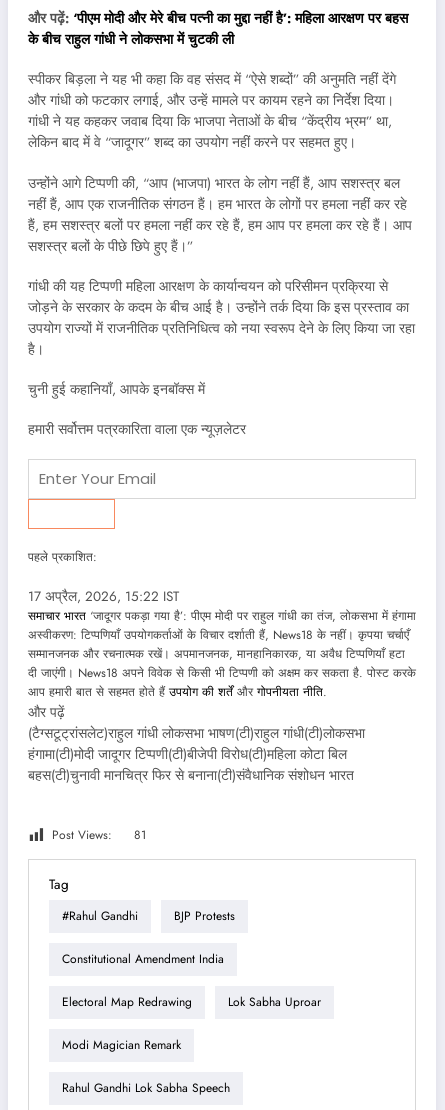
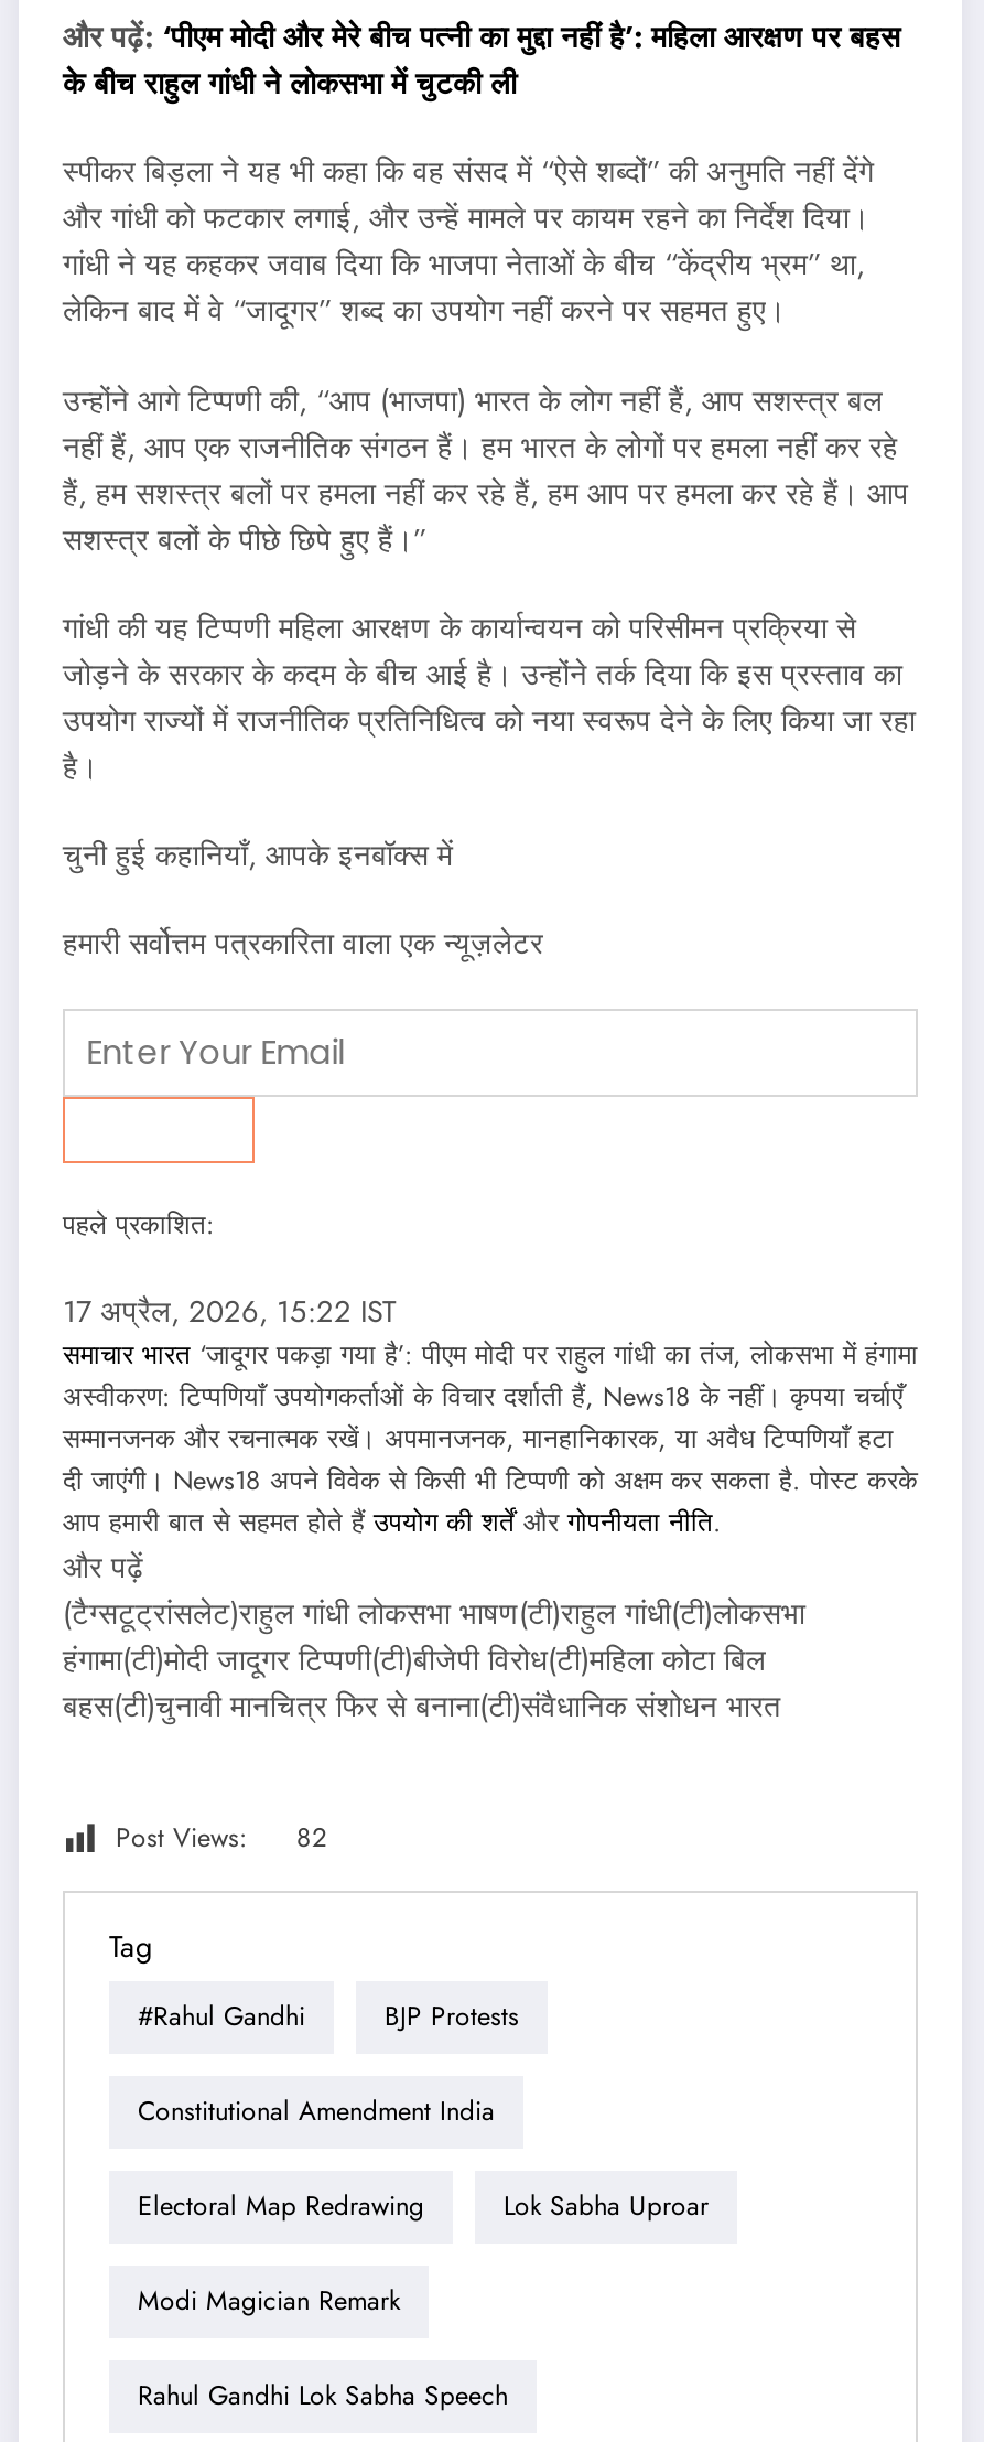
- Post Views: 81
+ Post Views: 82
